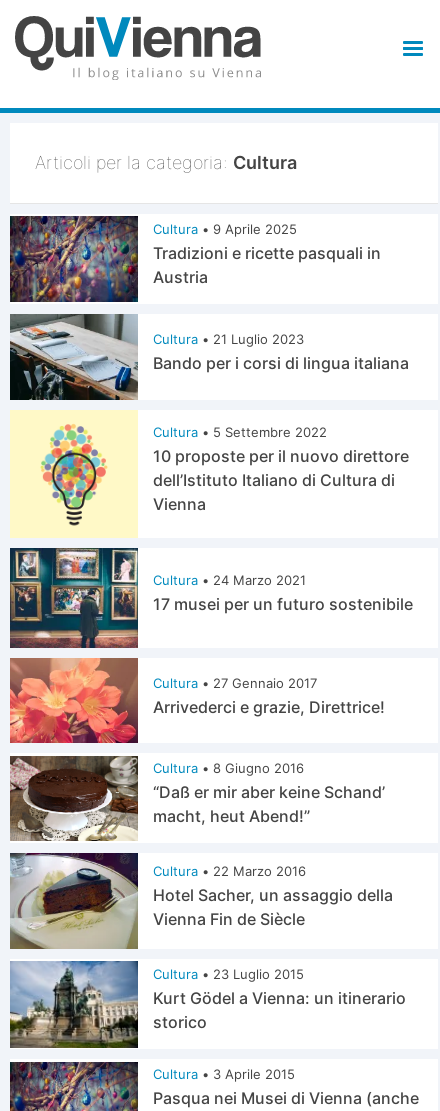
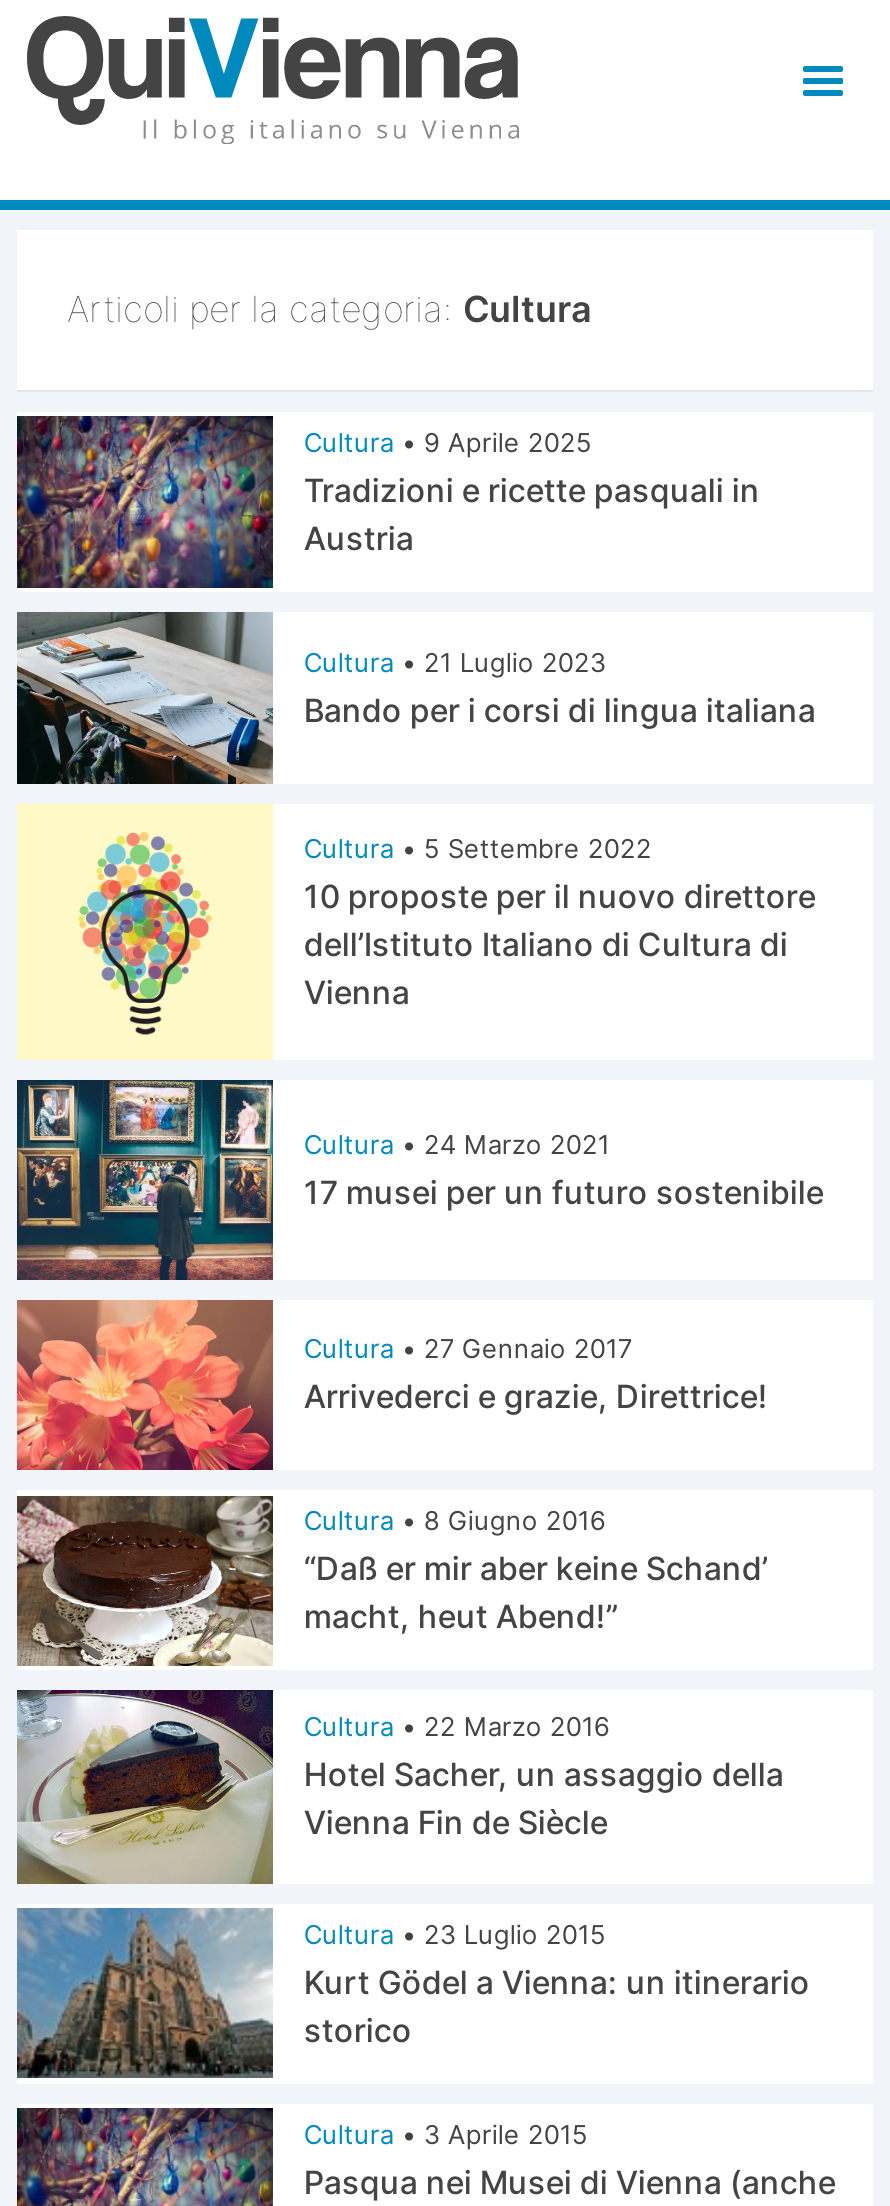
- [image]
+ [image]
